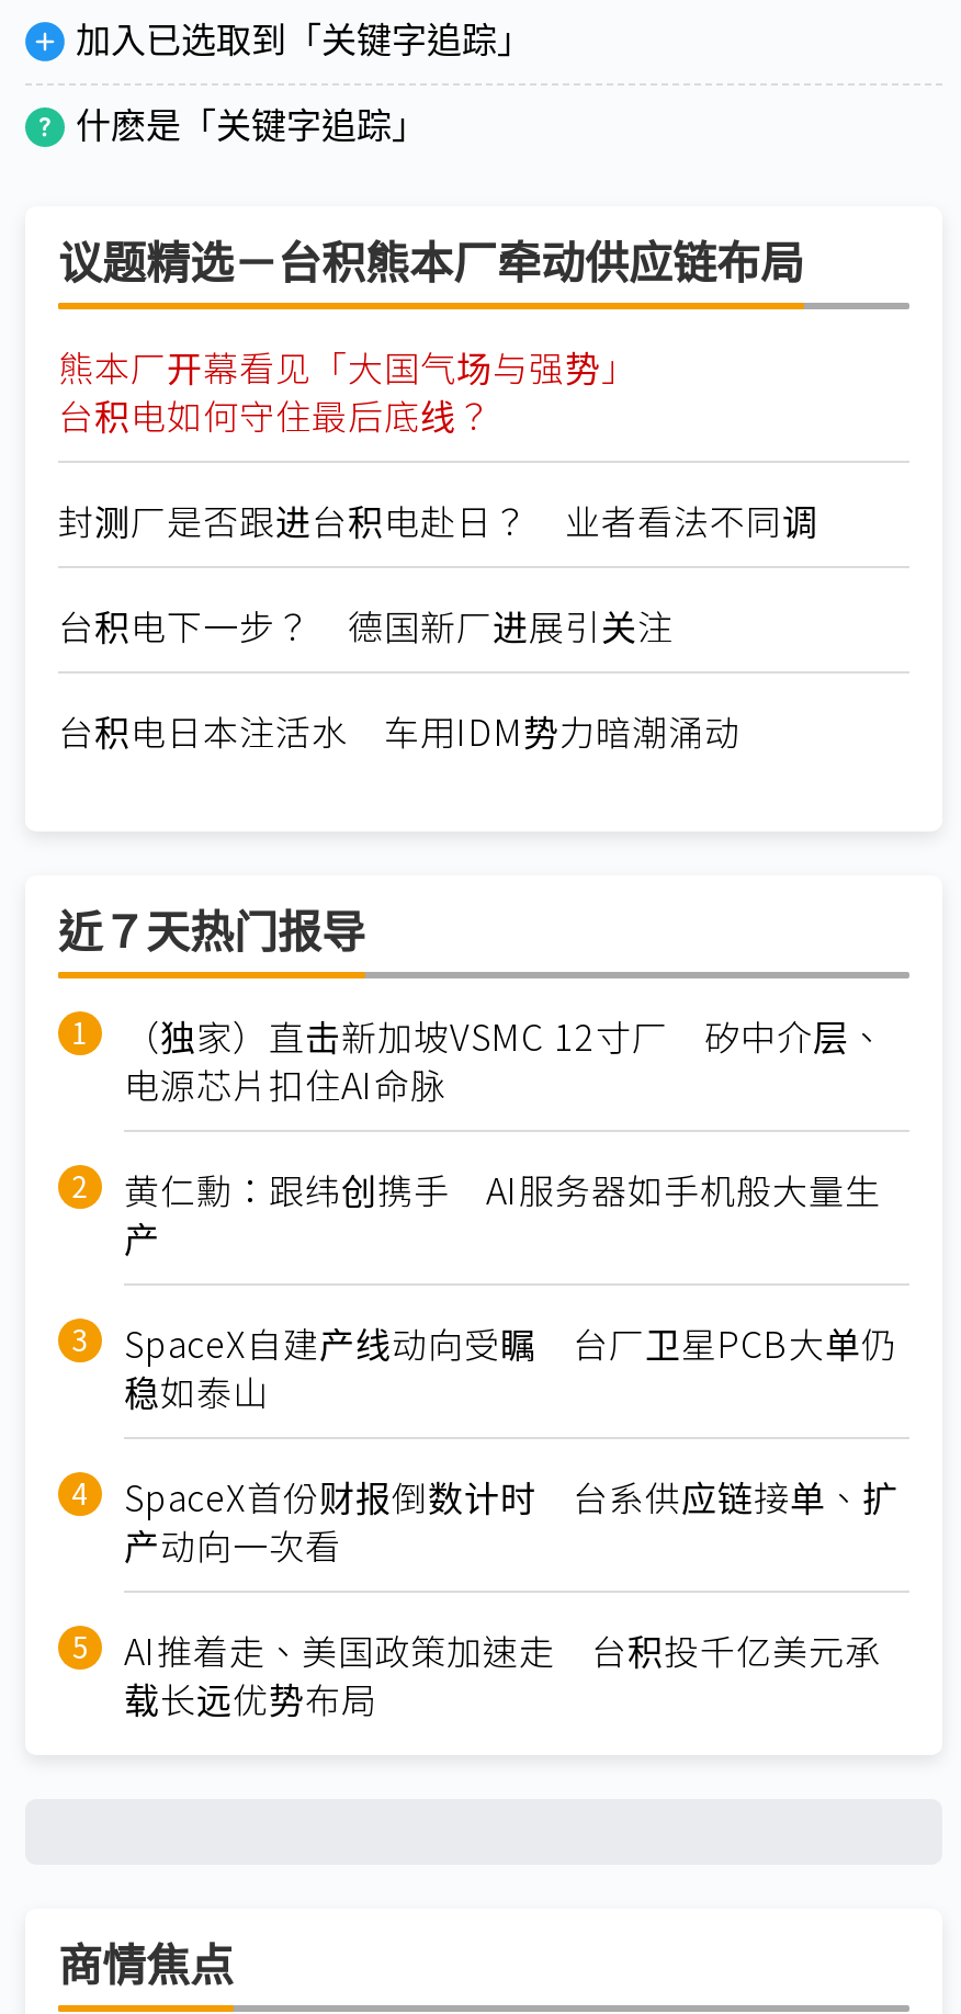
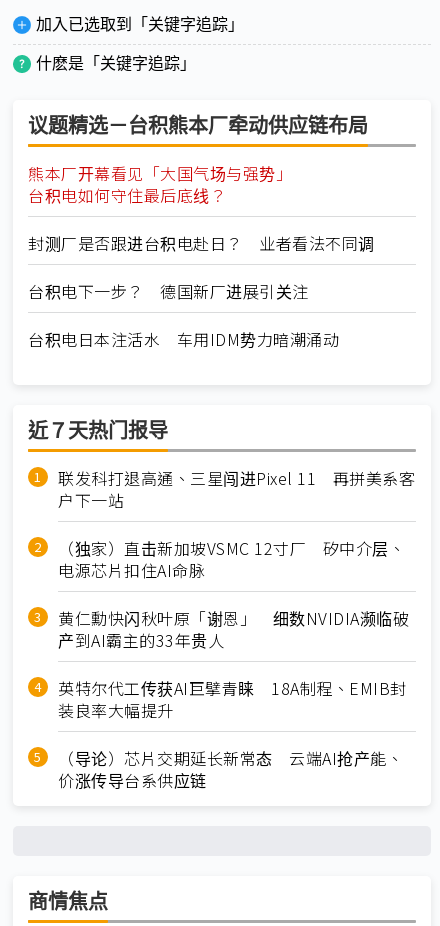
+ 联发科打退高通、三星闯进Pixel 11 再拼美系客
+ 户下一站

moved down: （独家）直击新加坡VSMC 12寸厂 矽中介层、 | 电源芯片扣住AI命脉

- 黄仁勳：跟纬创携手 AI服务器如手机般大量生
- 产
- SpaceX自建产线动向受瞩 台厂卫星PCB大单仍
- 稳如泰山
- SpaceX首份财报倒数计时 台系供应链接单、扩
- 产动向一次看
- AI推着走、美国政策加速走 台积投千亿美元承
- 载长远优势布局
+ 黄仁勳快闪秋叶原「谢恩」 细数NVIDIA濒临破
+ 产到AI霸主的33年贵人
+ 英特尔代工传获AI巨擘青睐 18A制程、EMIB封
+ 装良率大幅提升
+ （导论）芯片交期延长新常态 云端AI抢产能、
+ 价涨传导台系供应链
